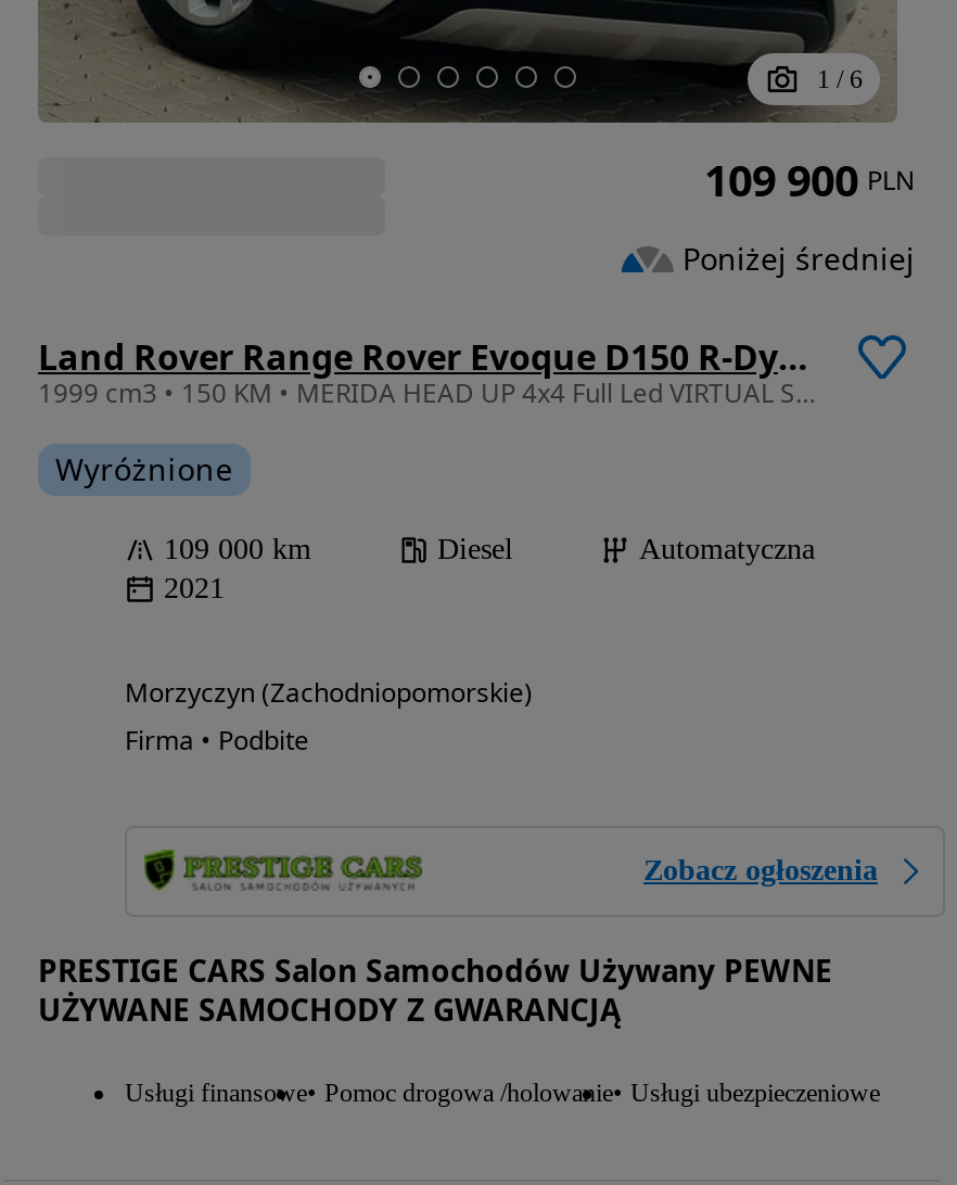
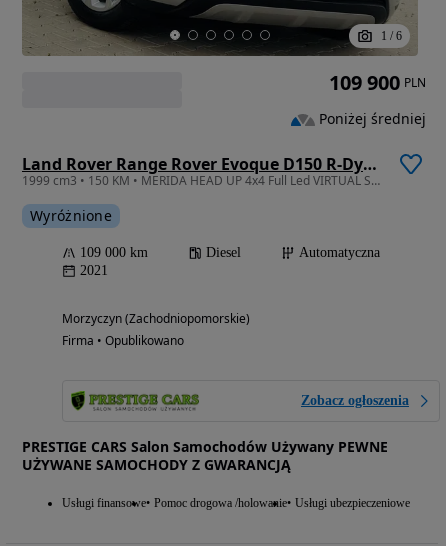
- Firma • Podbite
+ Firma • Opublikowano
